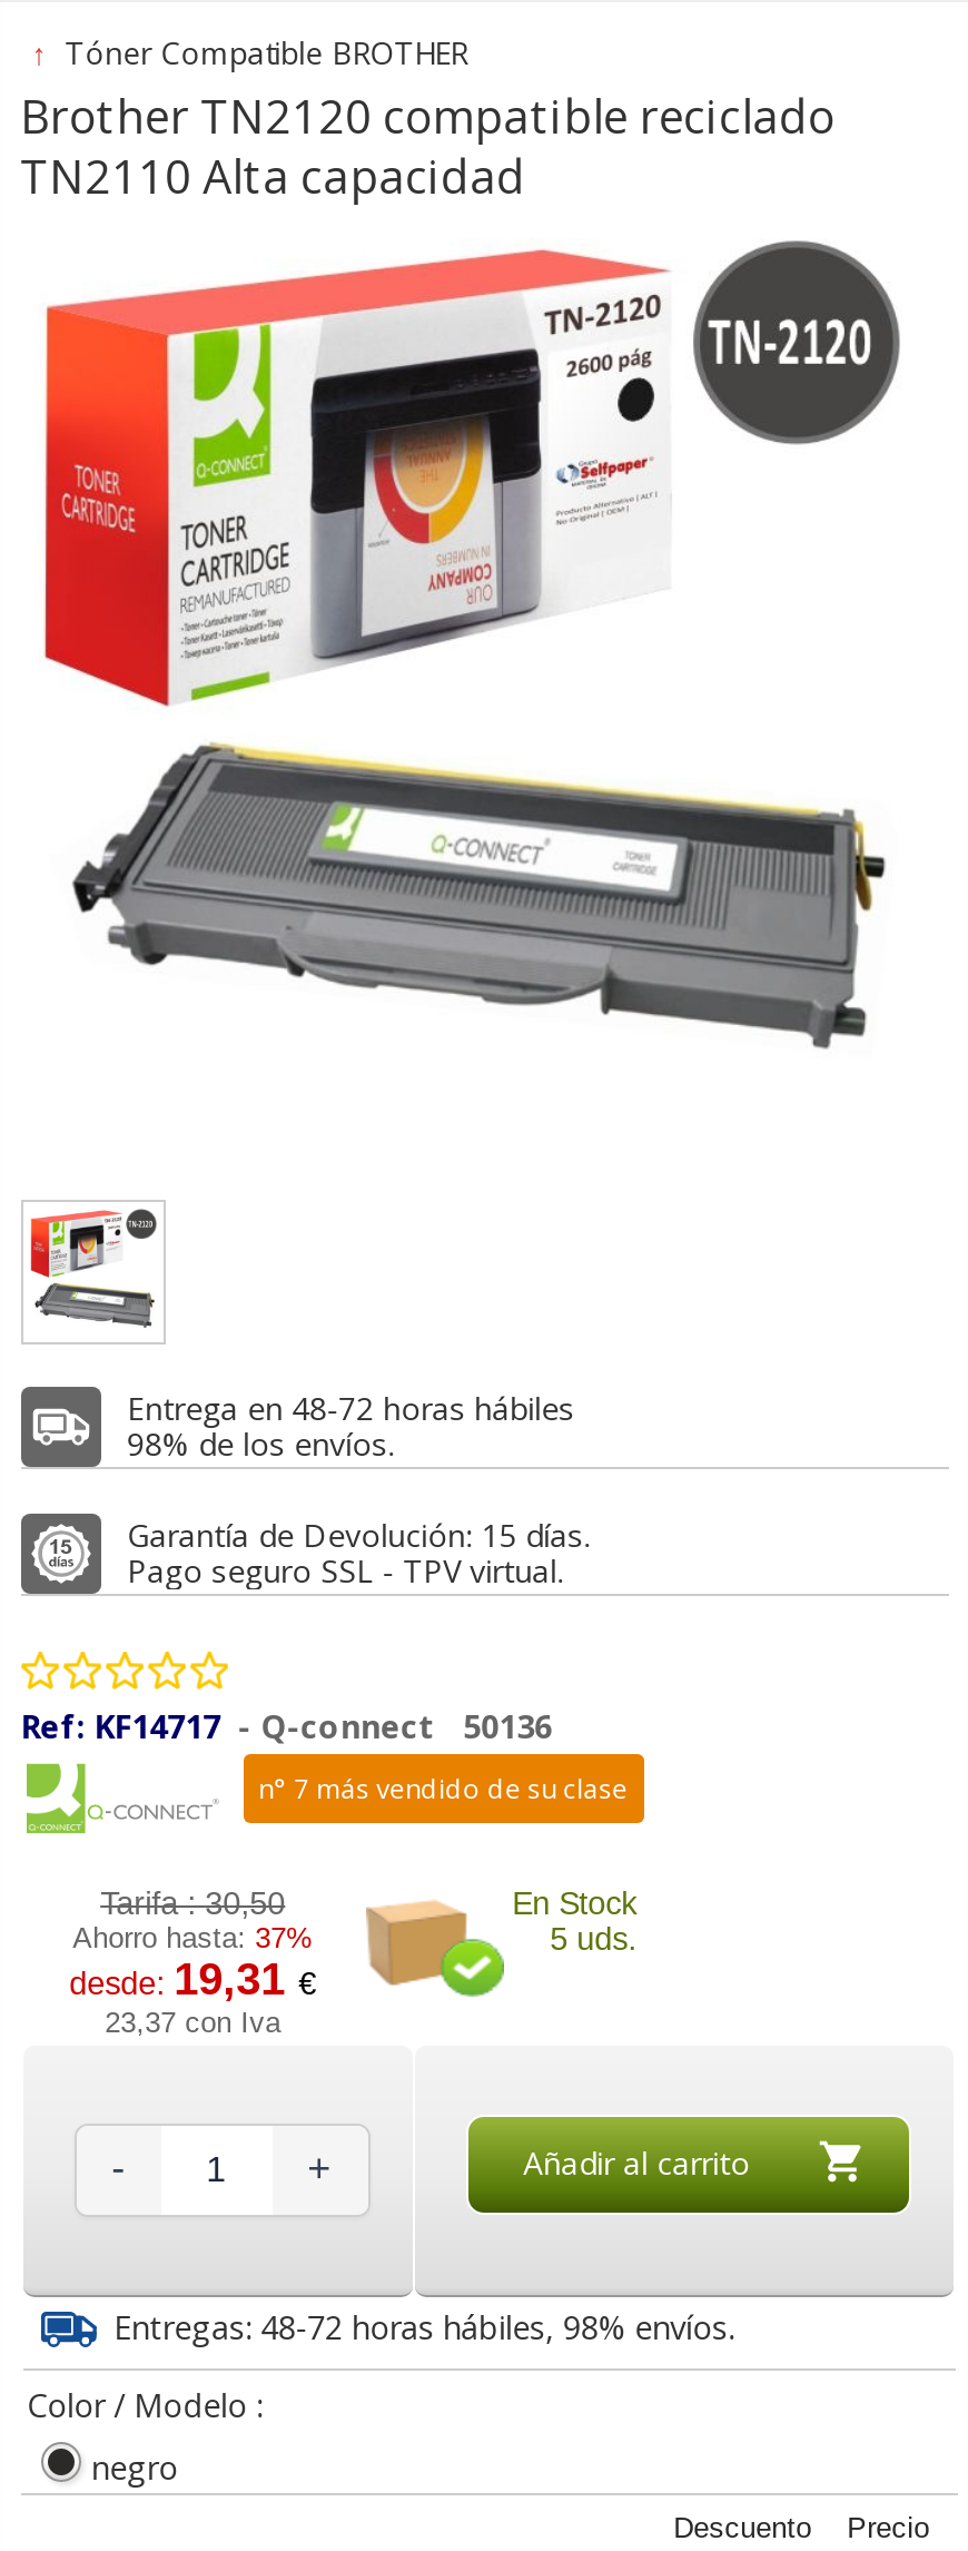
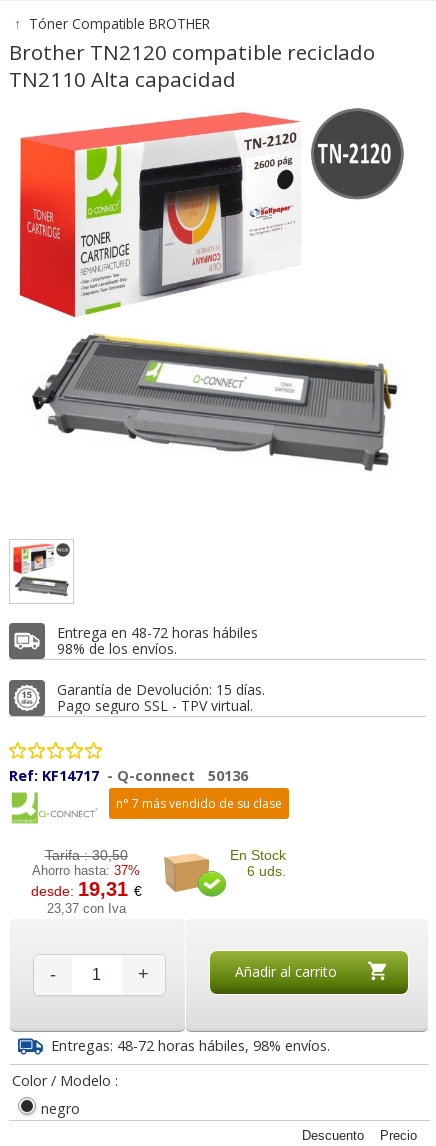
- 5 uds.
+ 6 uds.
